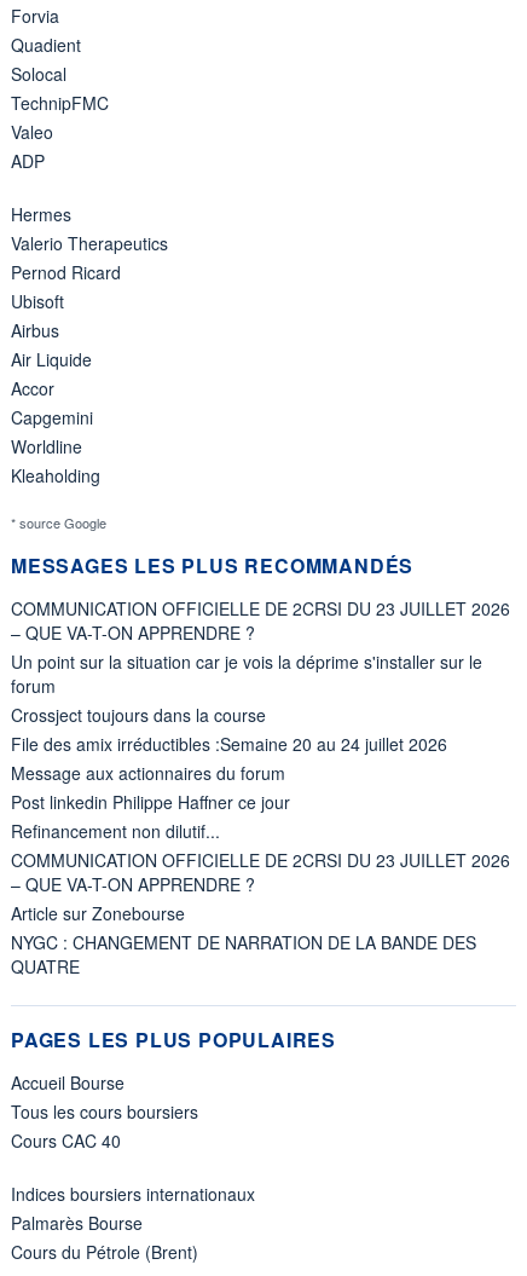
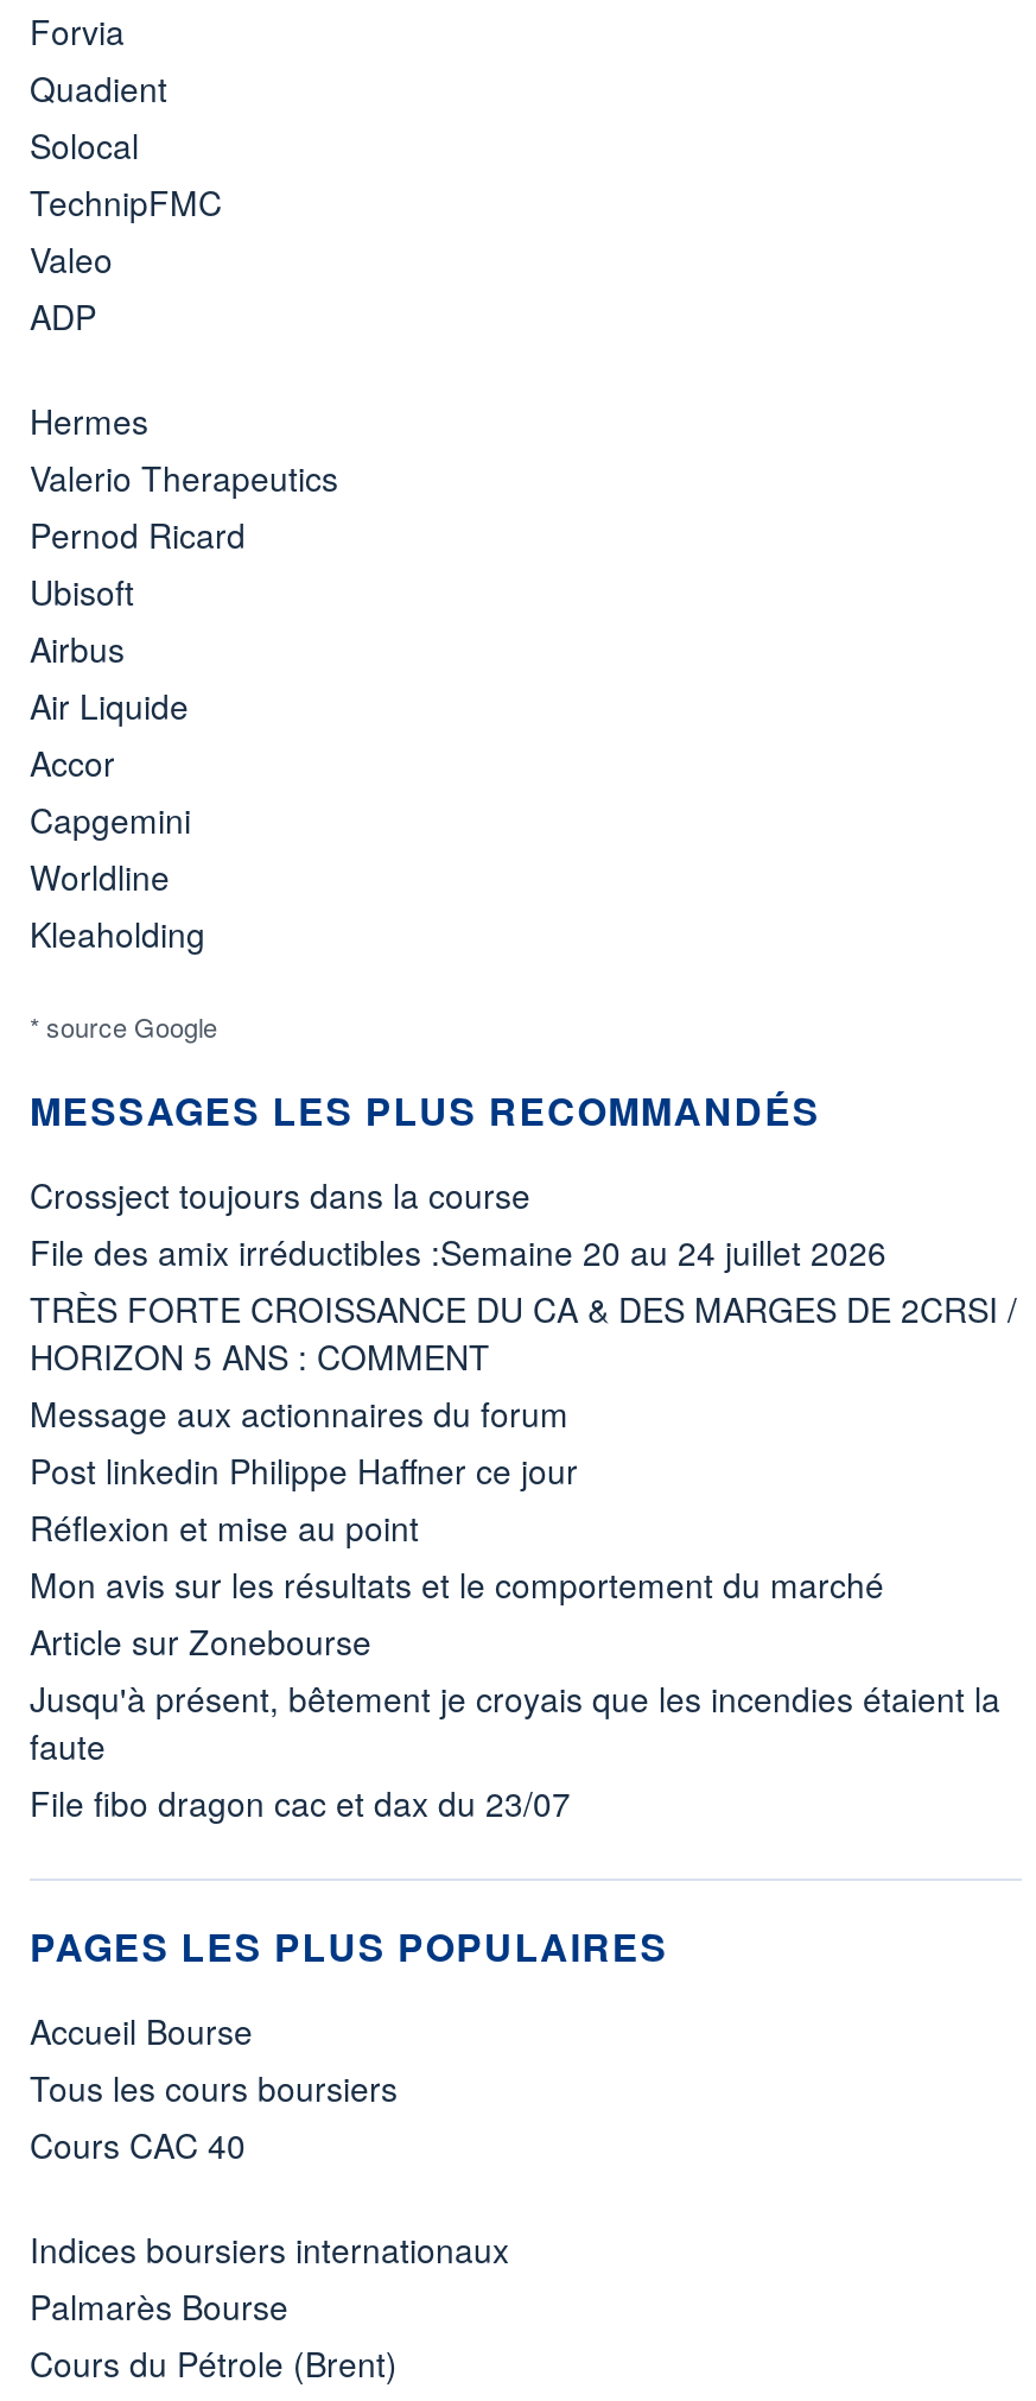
- COMMUNICATION OFFICIELLE DE 2CRSI DU 23 JUILLET 2026
- – QUE VA-T-ON APPRENDRE ?
- Un point sur la situation car je vois la déprime s'installer sur le
- forum

moved up: Crossject toujours dans la course | File des amix irréductibles :Semaine 20 au 24 juillet 2026

+ TRÈS FORTE CROISSANCE DU CA & DES MARGES DE 2CRSI /
+ HORIZON 5 ANS : COMMENT

- Refinancement non dilutif...
- COMMUNICATION OFFICIELLE DE 2CRSI DU 23 JUILLET 2026
- – QUE VA-T-ON APPRENDRE ?
+ Réflexion et mise au point
+ Mon avis sur les résultats et le comportement du marché

moved up: Article sur Zonebourse

- NYGC : CHANGEMENT DE NARRATION DE LA BANDE DES
- QUATRE
+ Jusqu'à présent, bêtement je croyais que les incendies étaient la
+ faute
+ File fibo dragon cac et dax du 23/07
